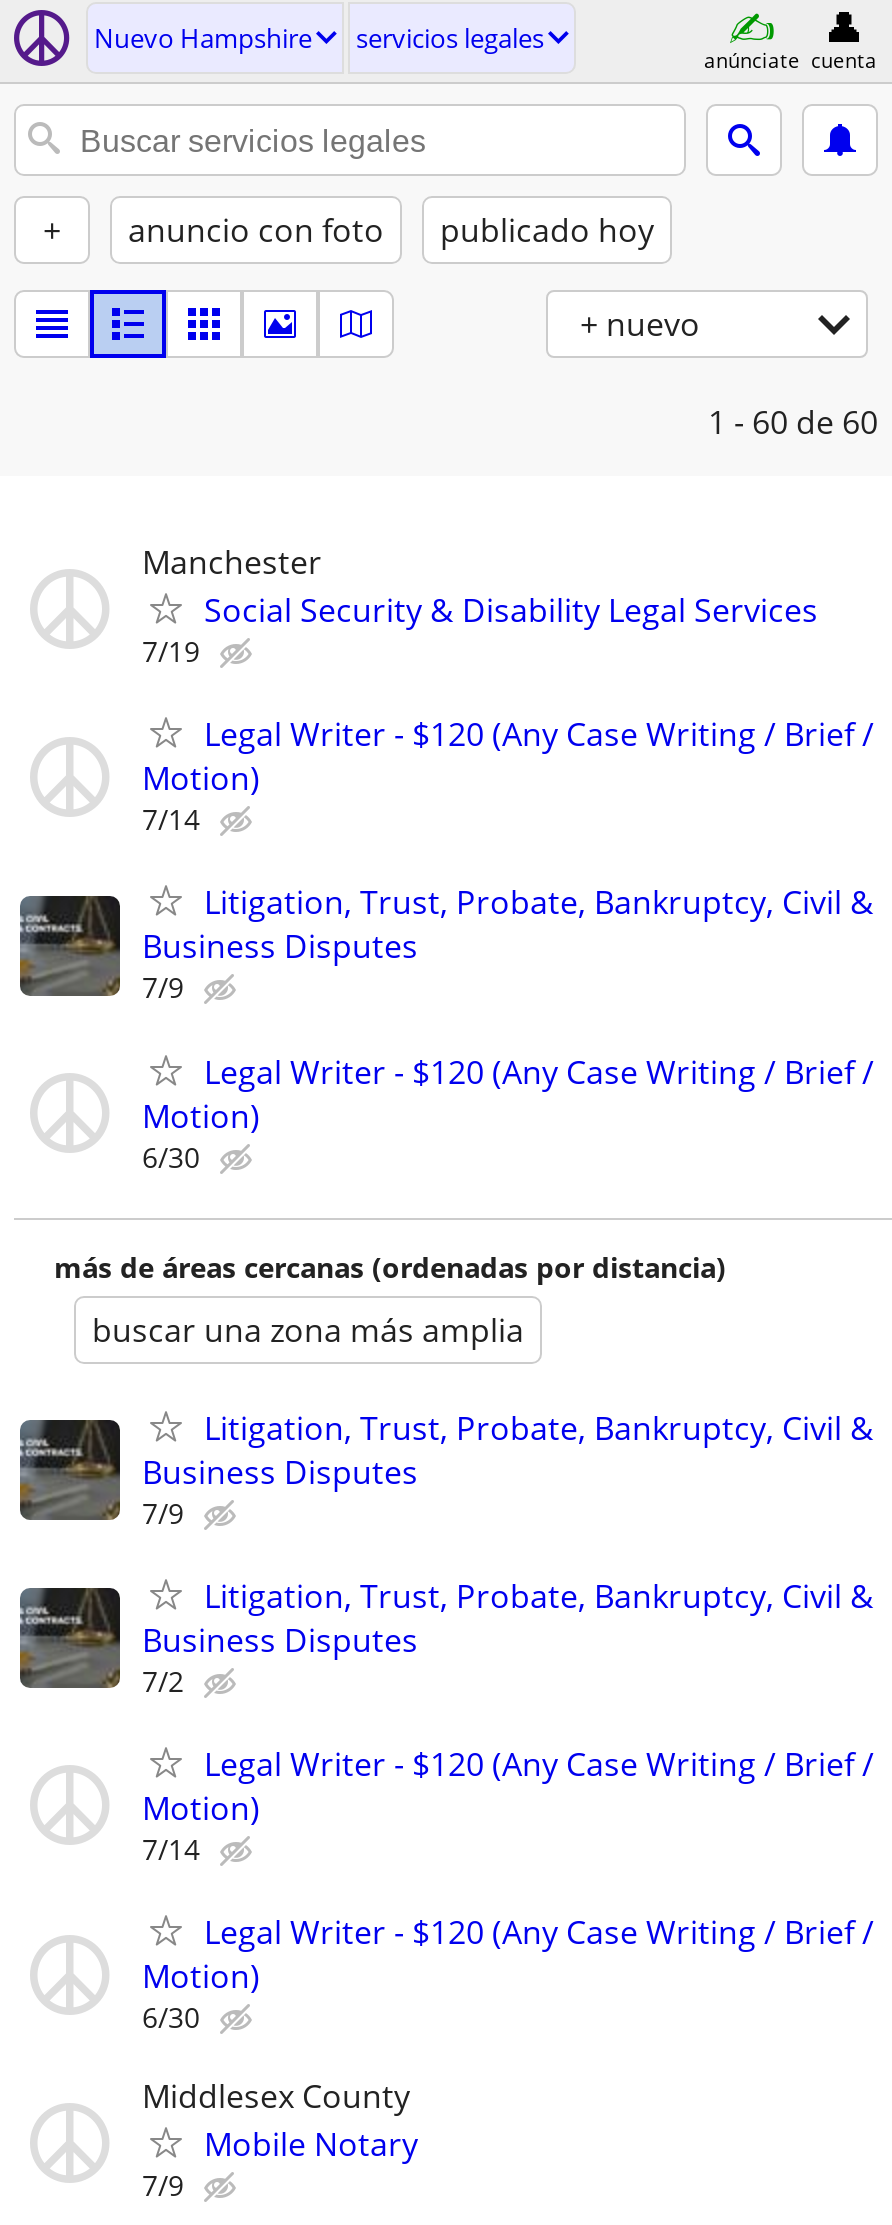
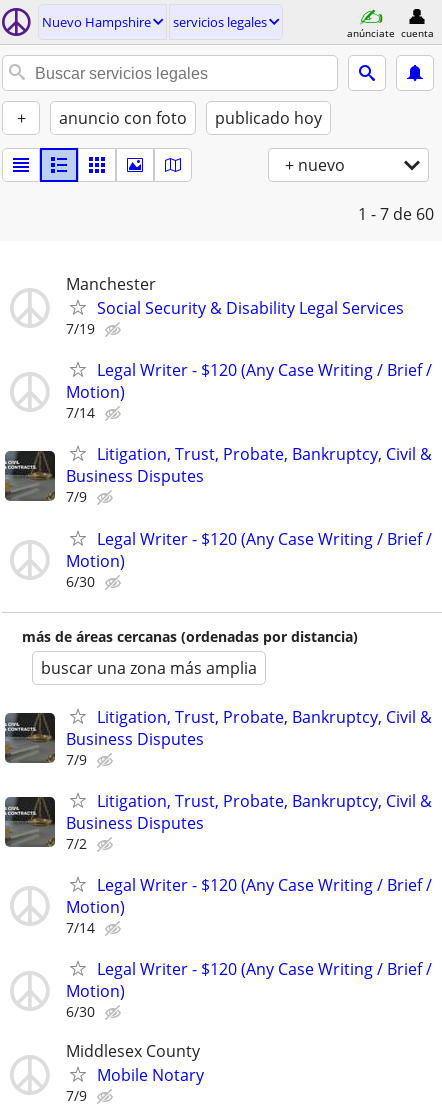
- 1 - 60 de 60
+ 1 - 7 de 60
